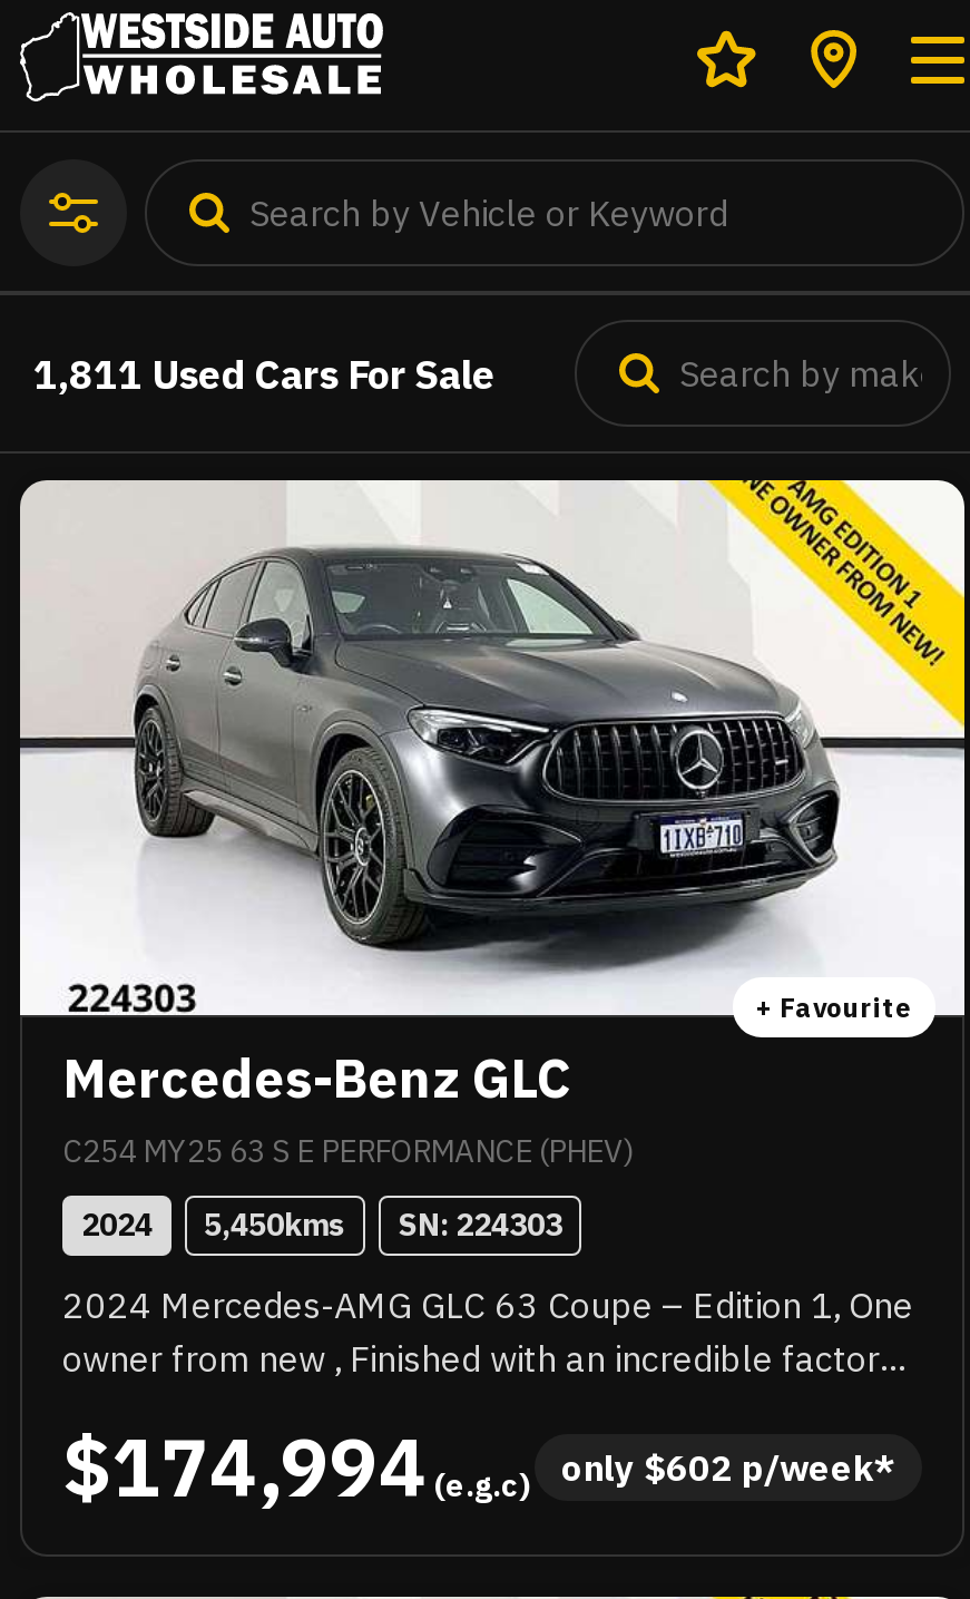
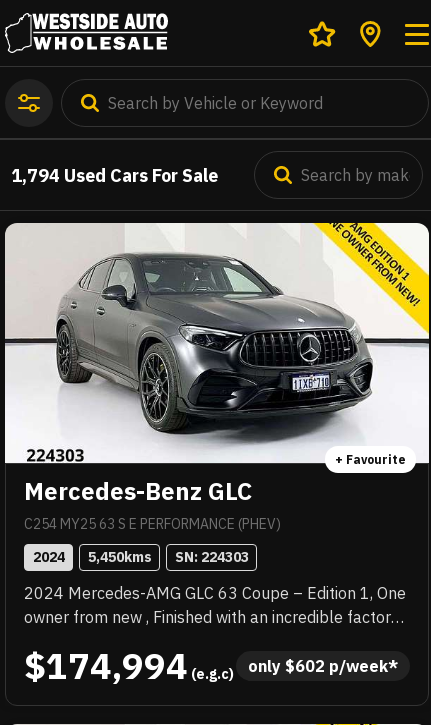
- 1,811 Used Cars For Sale
+ 1,794 Used Cars For Sale
